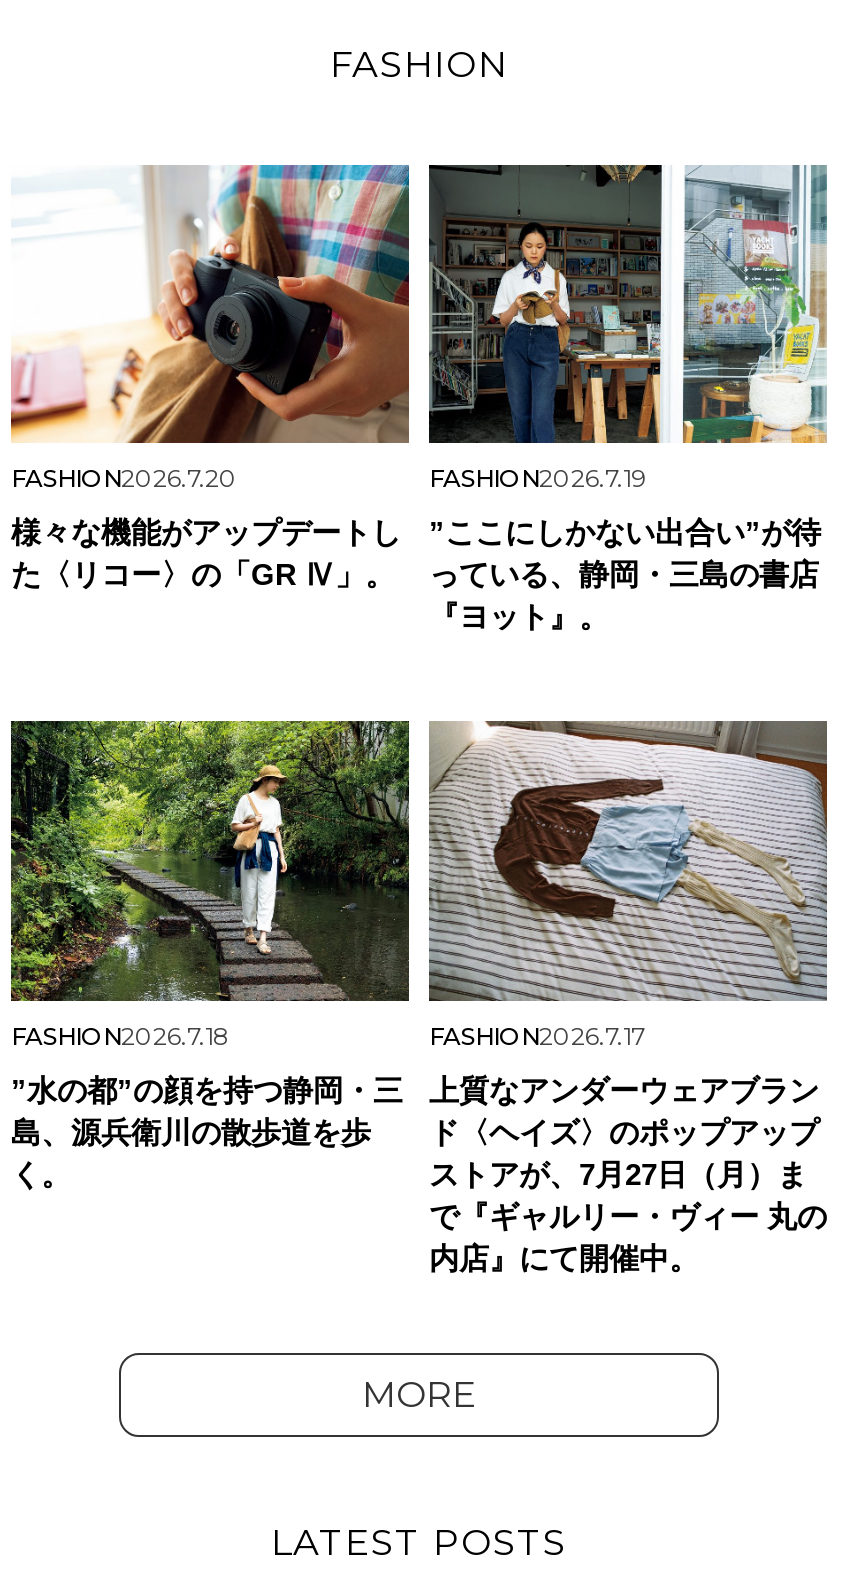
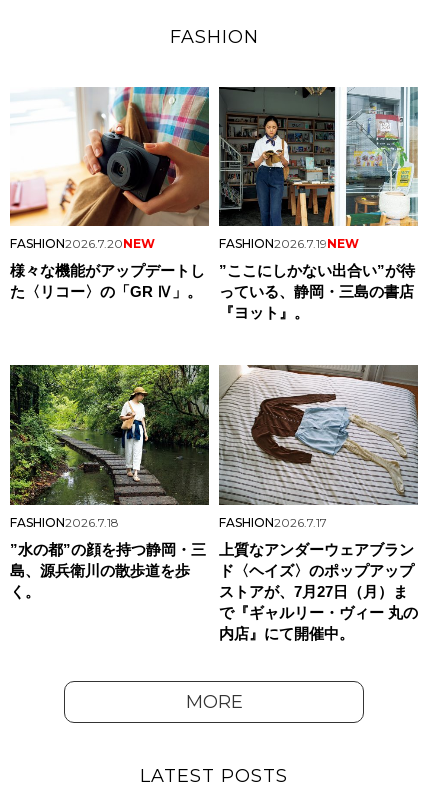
- FASHION2026.7.20
+ FASHION2026.7.20NEW

- FASHION2026.7.19
+ FASHION2026.7.19NEW
